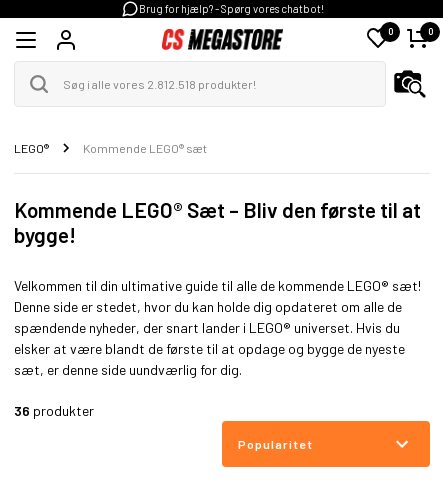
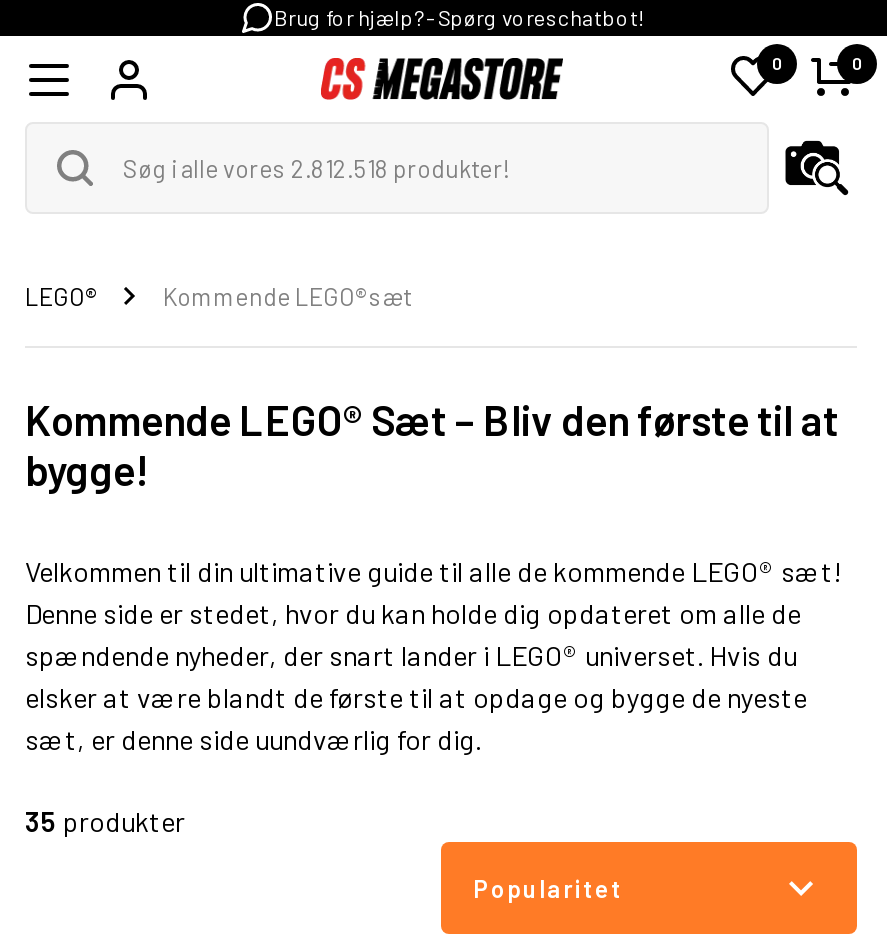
- 36 produkter
+ 35 produkter
